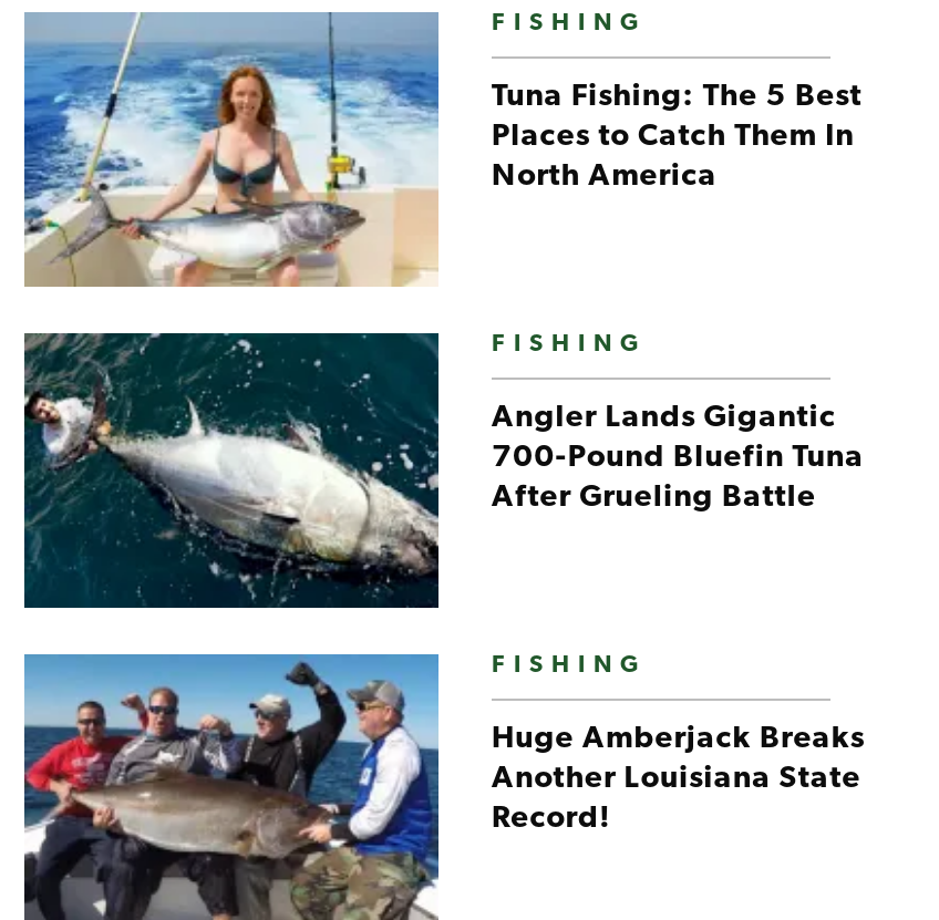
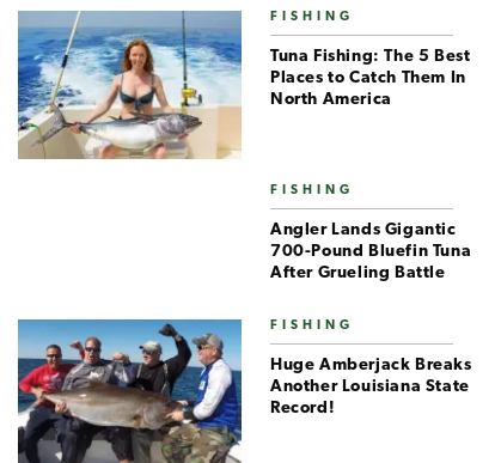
- [image]
